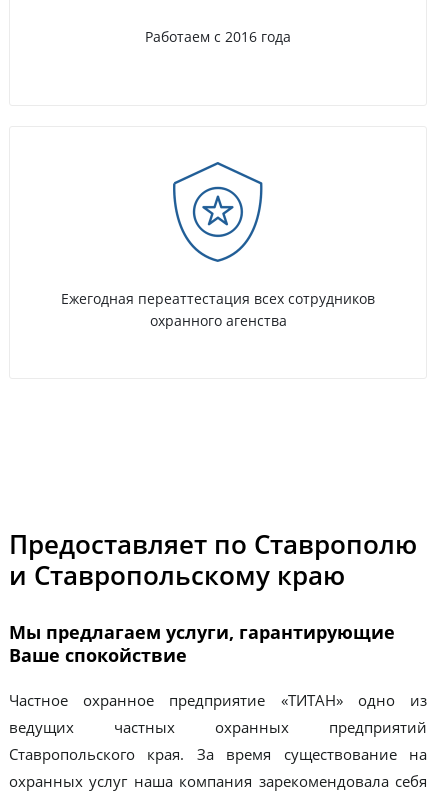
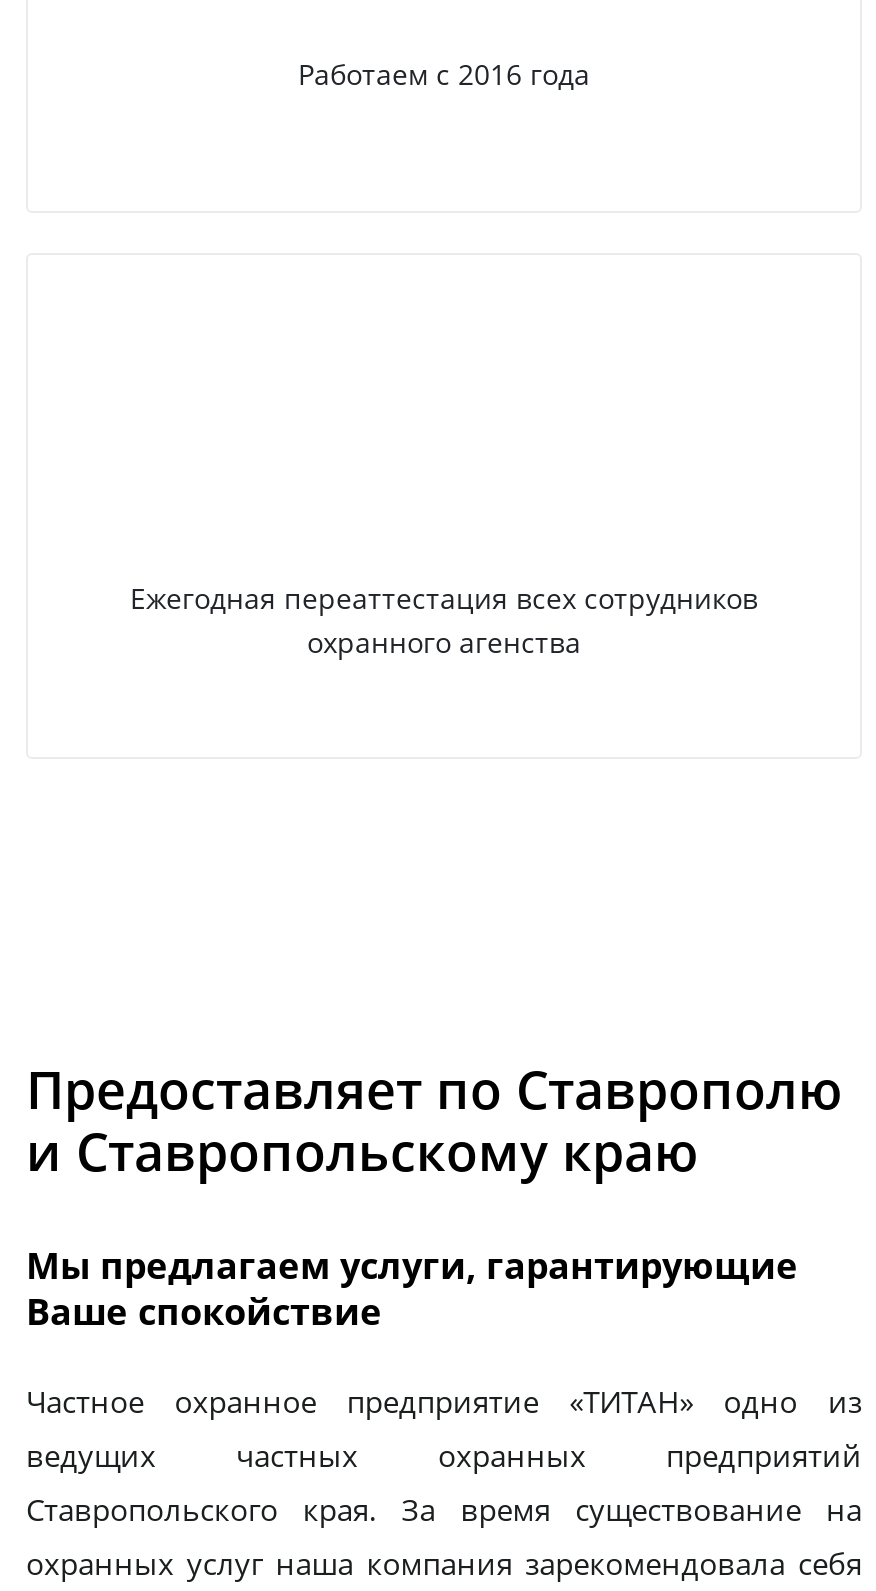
- [image]
